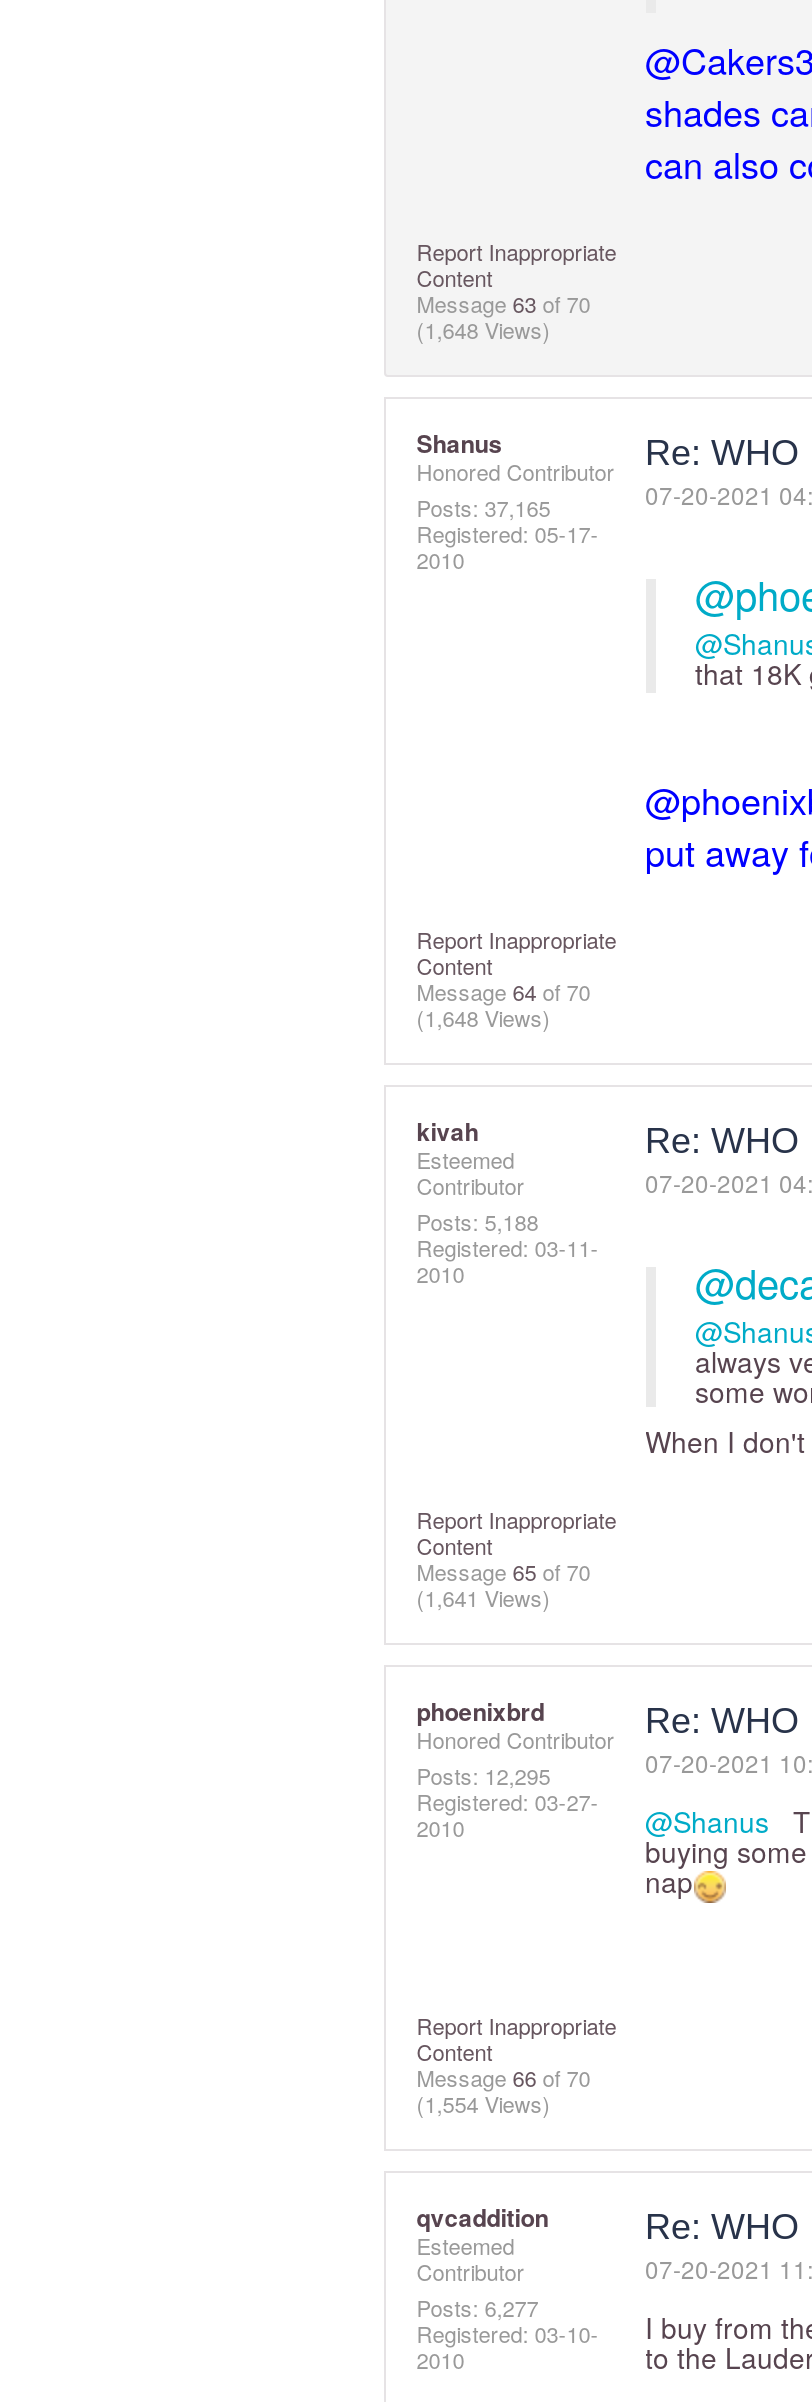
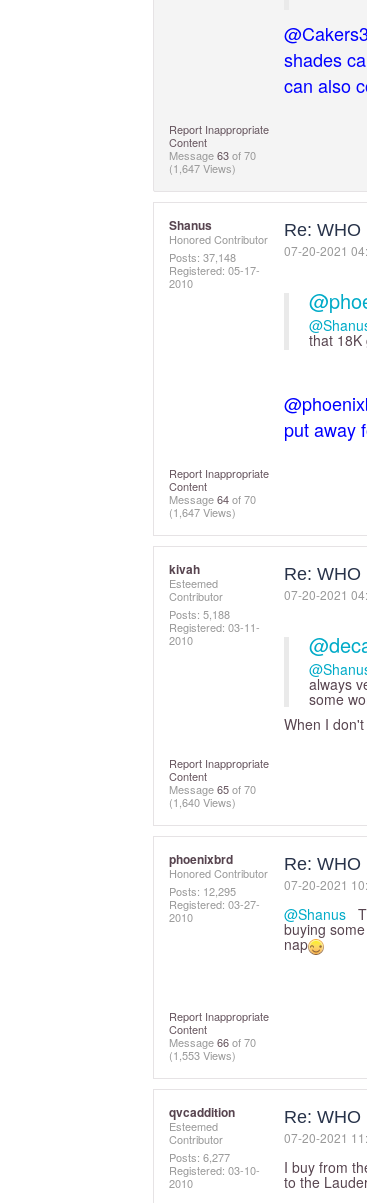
- (1,648 Views)
+ (1,647 Views)

- Posts: 37,165
+ Posts: 37,148

- (1,648 Views)
+ (1,647 Views)

- (1,641 Views)
+ (1,640 Views)

- (1,554 Views)
+ (1,553 Views)
